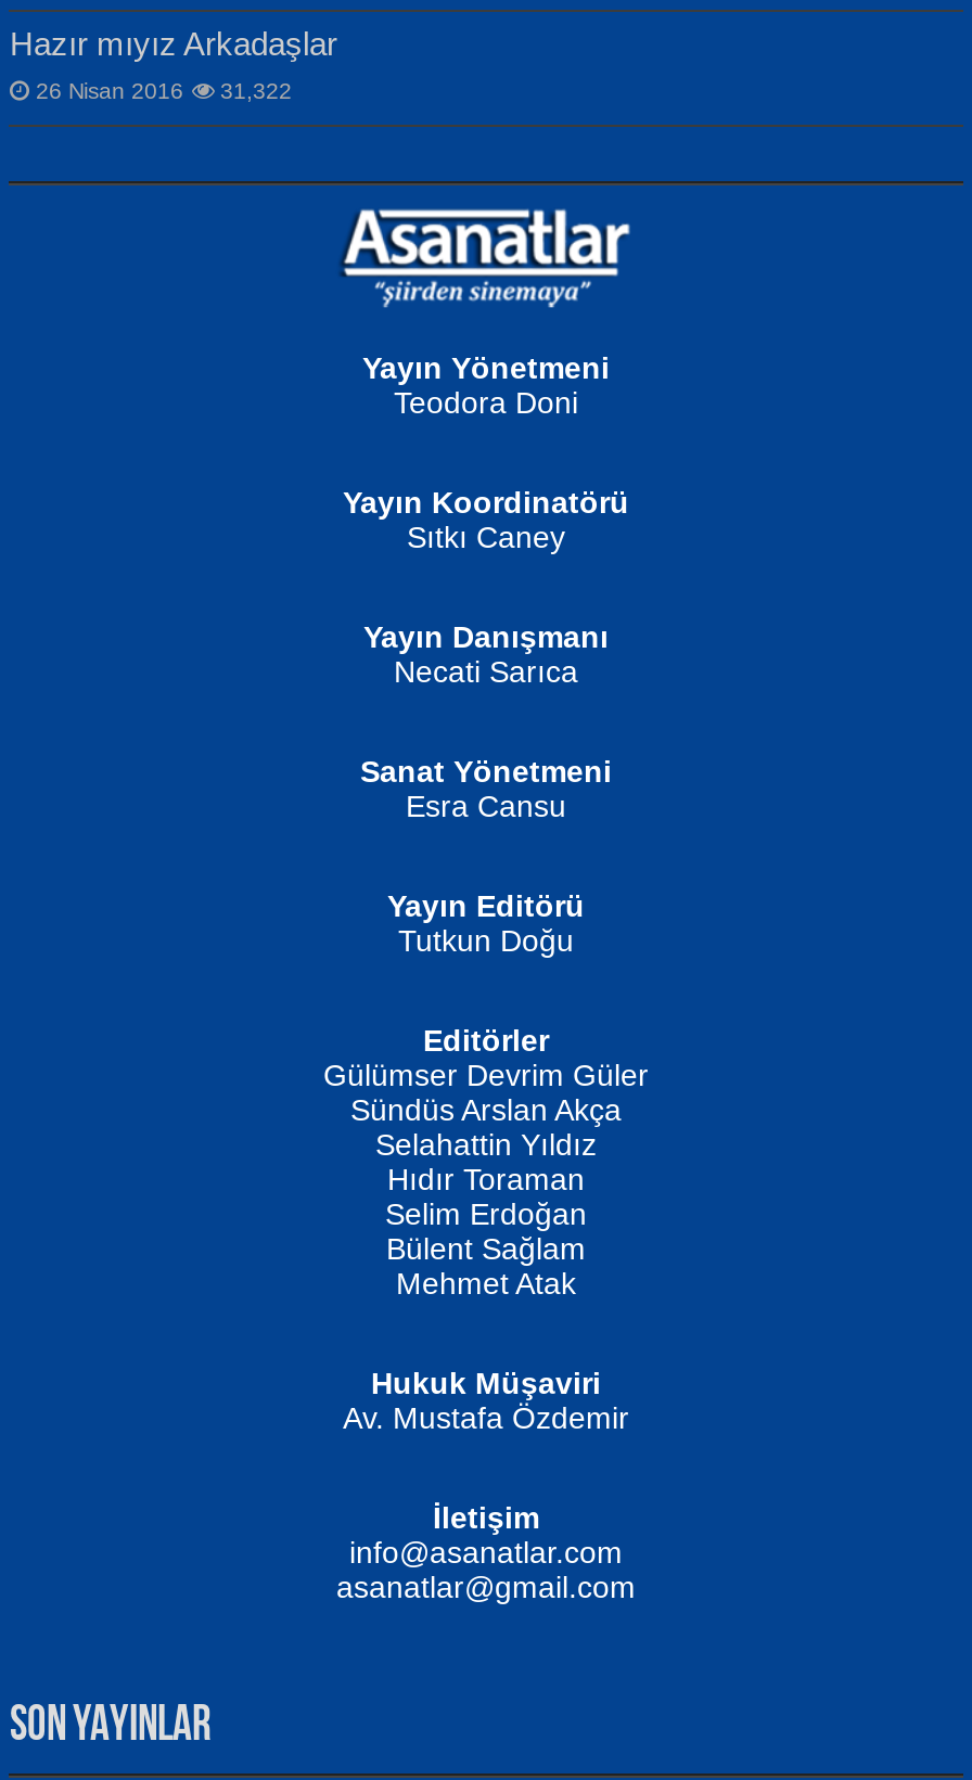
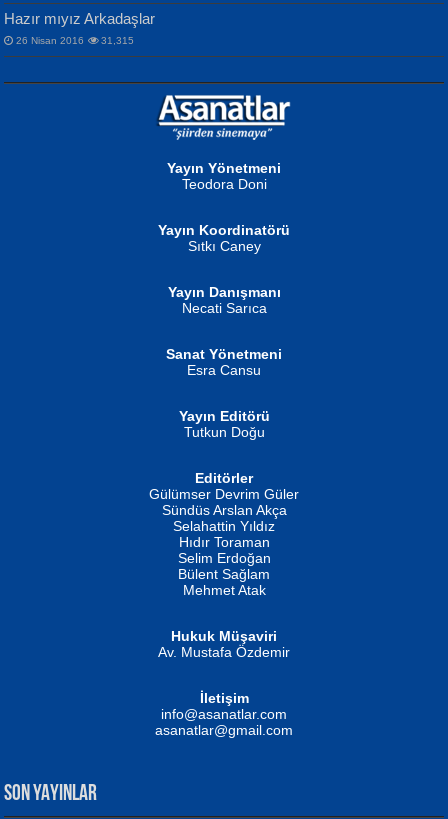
- 26 Nisan 2016 31,322
+ 26 Nisan 2016 31,315
